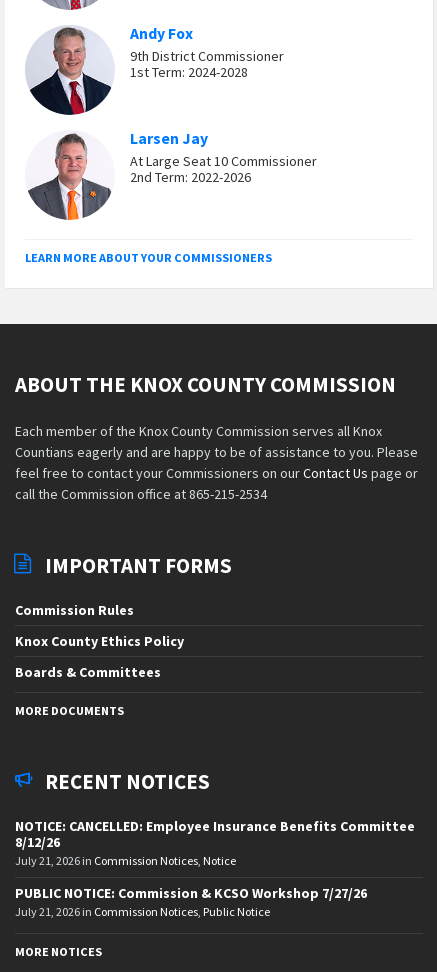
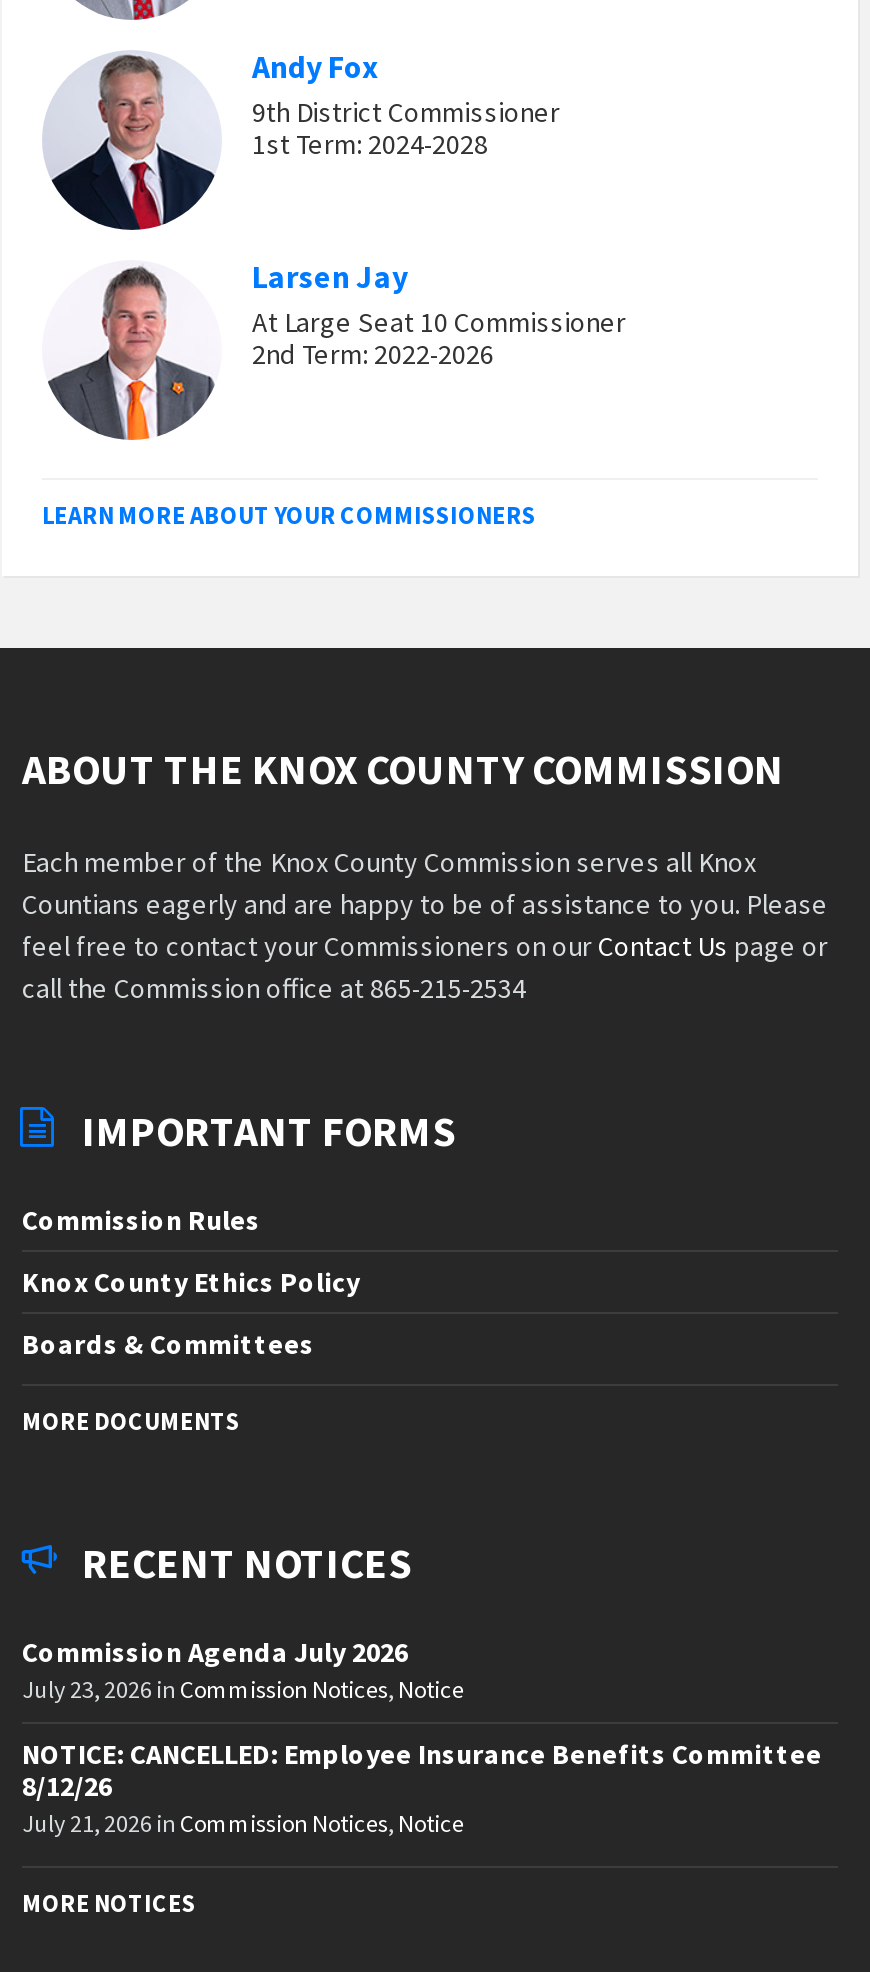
+ Commission Agenda July 2026
+ July 23, 2026 in Commission Notices, Notice

moved down: NOTICE: CANCELLED: Employee Insurance Benefits Committee | 8/12/26 | July 21, 2026 in Commission Notices, Notice

- PUBLIC NOTICE: Commission & KCSO Workshop 7/27/26
- July 21, 2026 in Commission Notices, Public Notice
